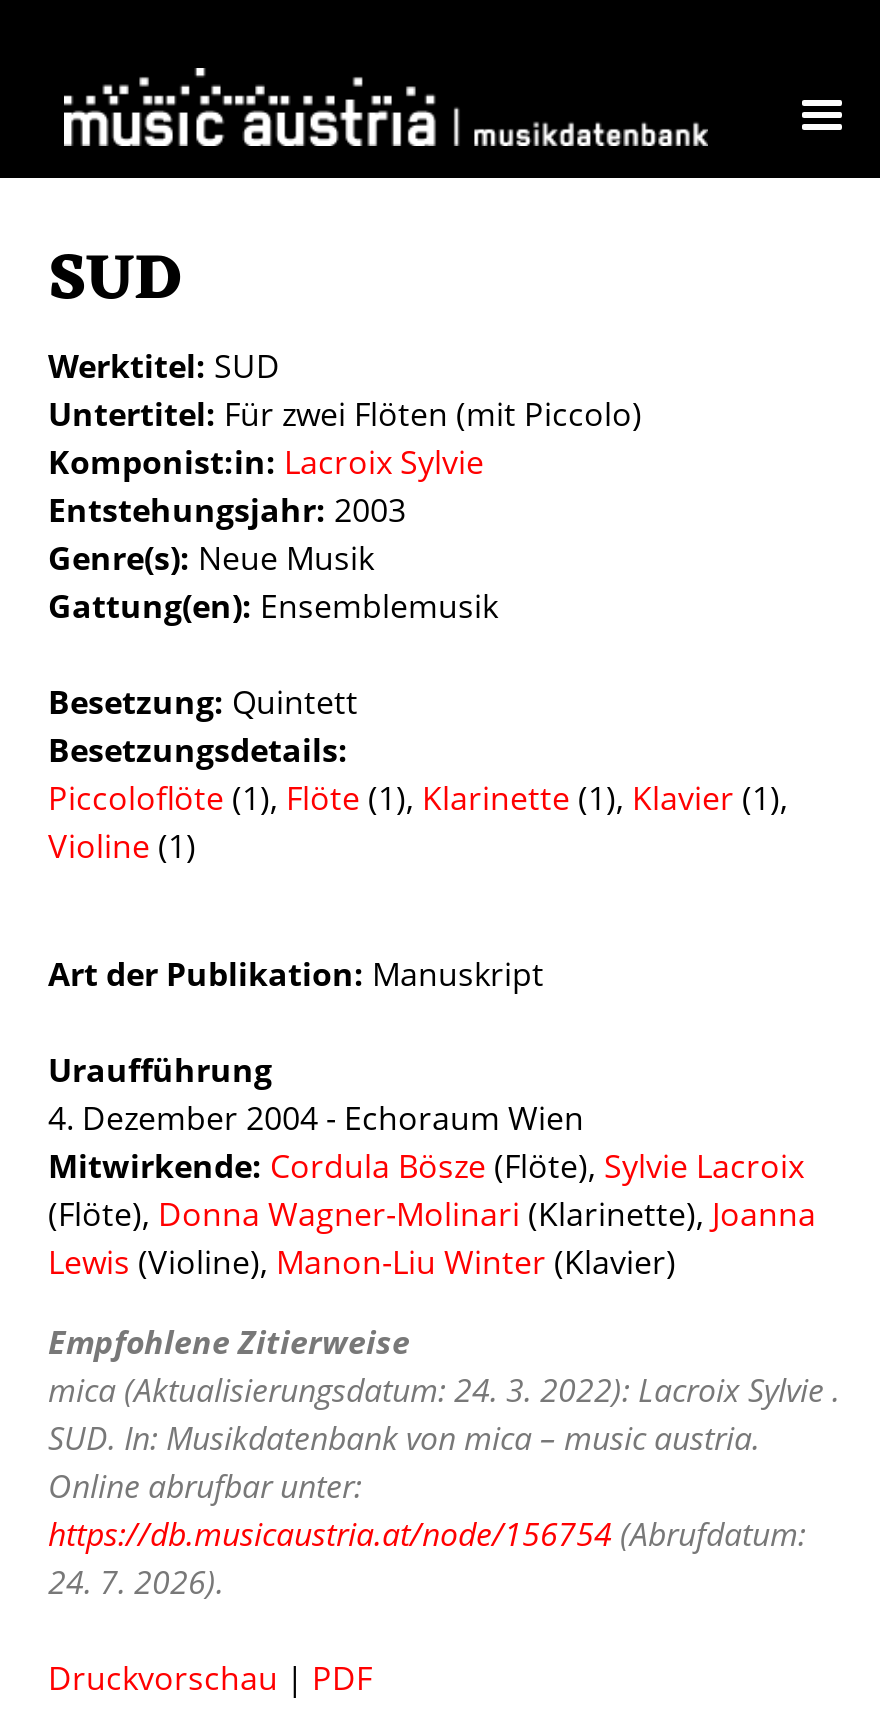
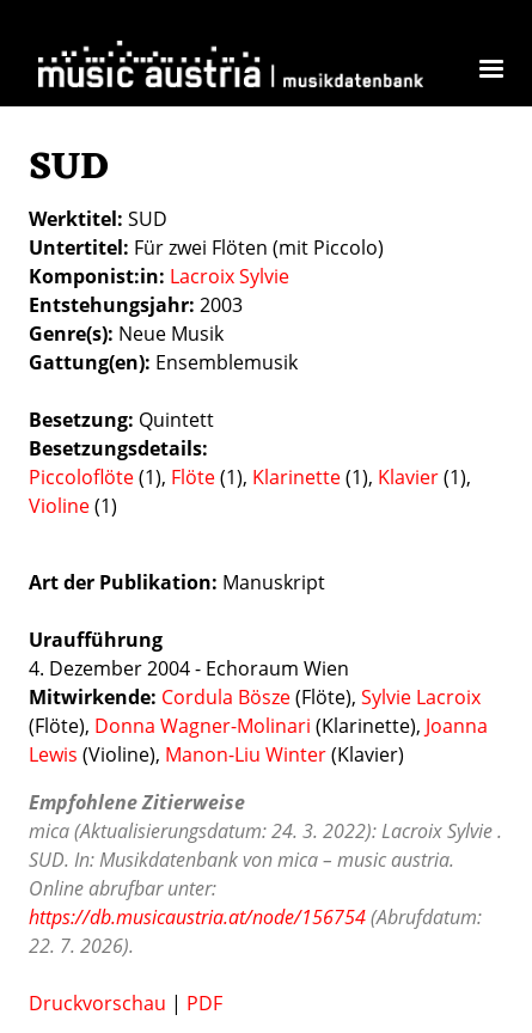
- 24. 7. 2026).
+ 22. 7. 2026).
